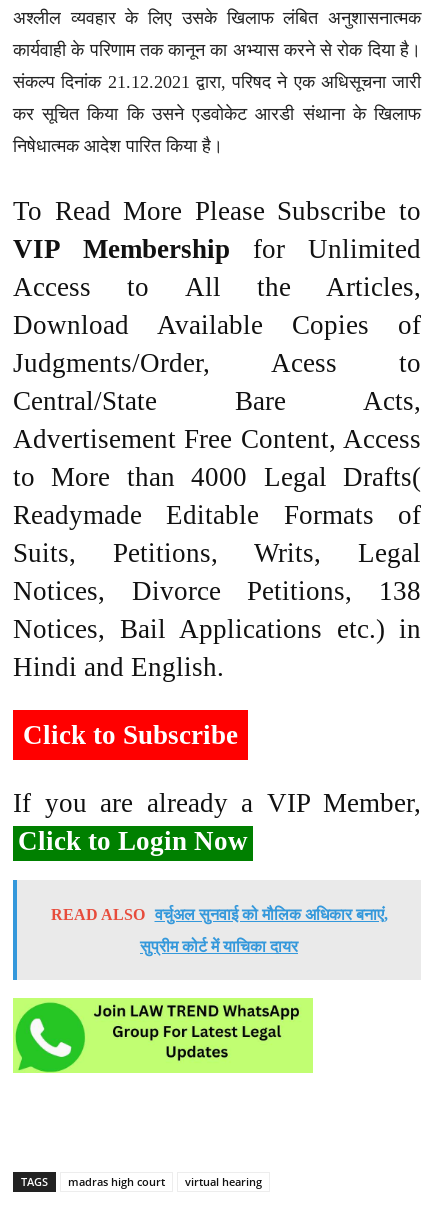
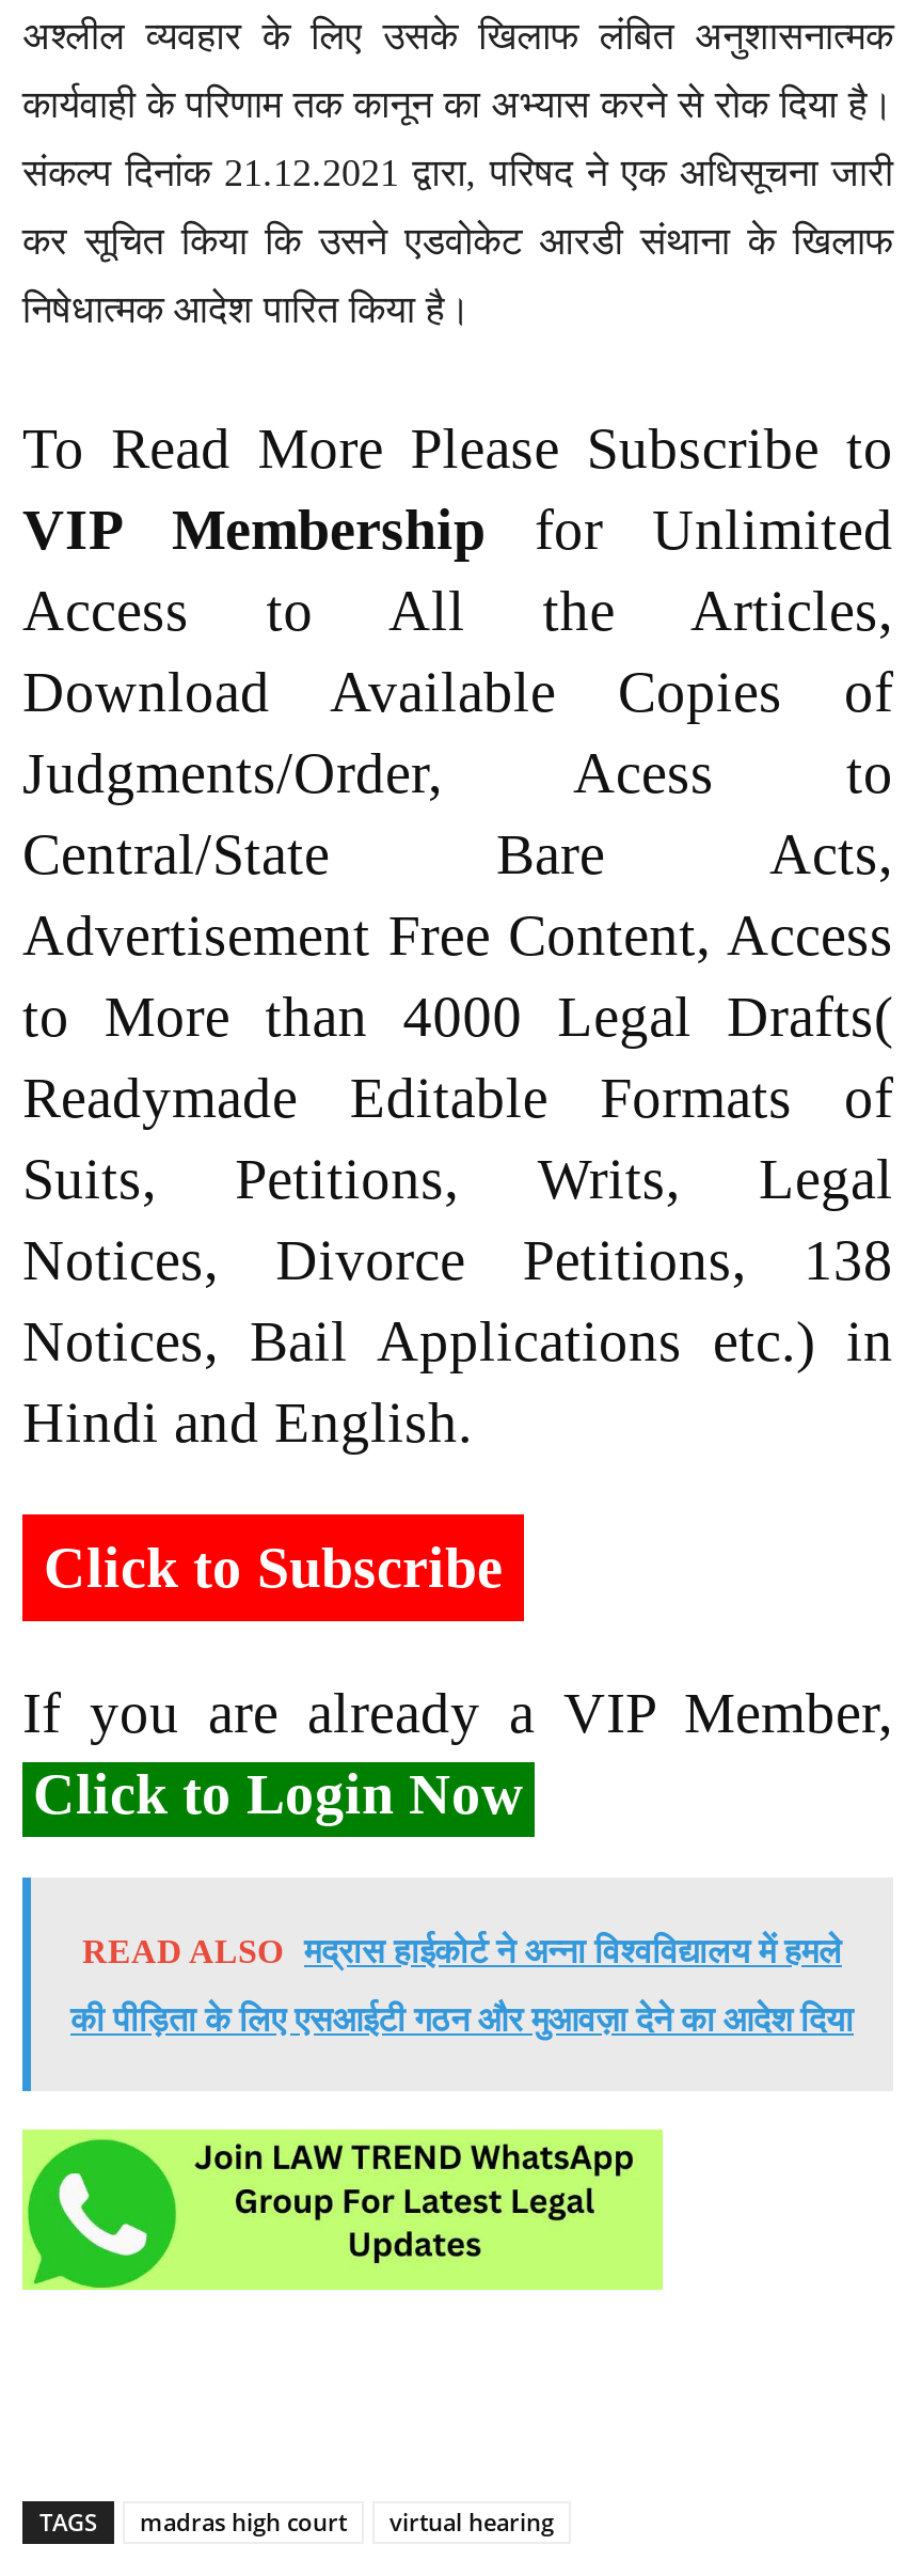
- READ ALSO वर्चुअल सुनवाई को मौलिक अधिकार बनाएं,
+ READ ALSO मद्रास हाईकोर्ट ने अन्ना विश्वविद्यालय में हमले

- सुप्रीम कोर्ट में याचिका दायर
+ की पीड़िता के लिए एसआईटी गठन और मुआवज़ा देने का आदेश दिया
